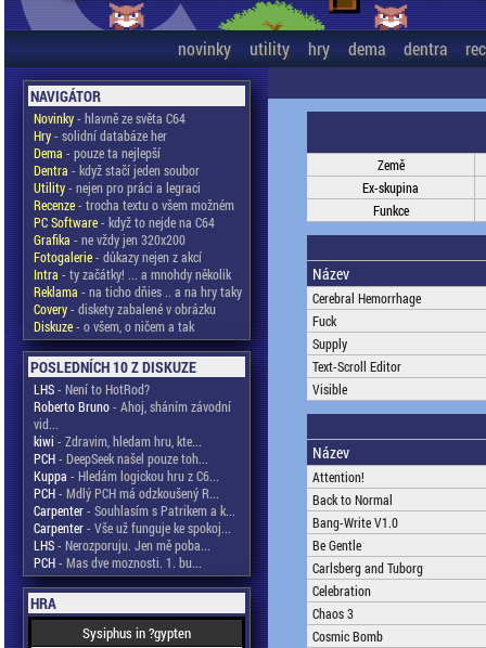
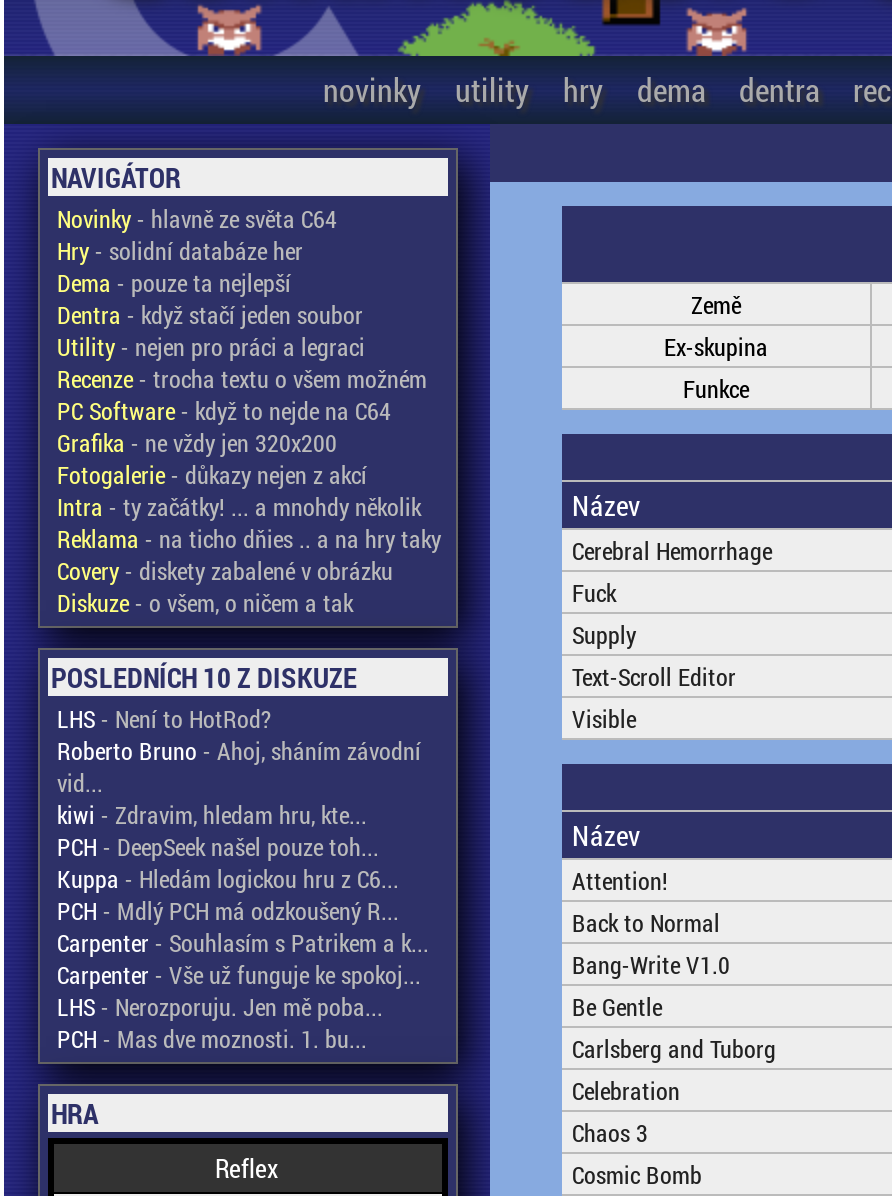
- Sysiphus in ?gypten
+ Reflex
